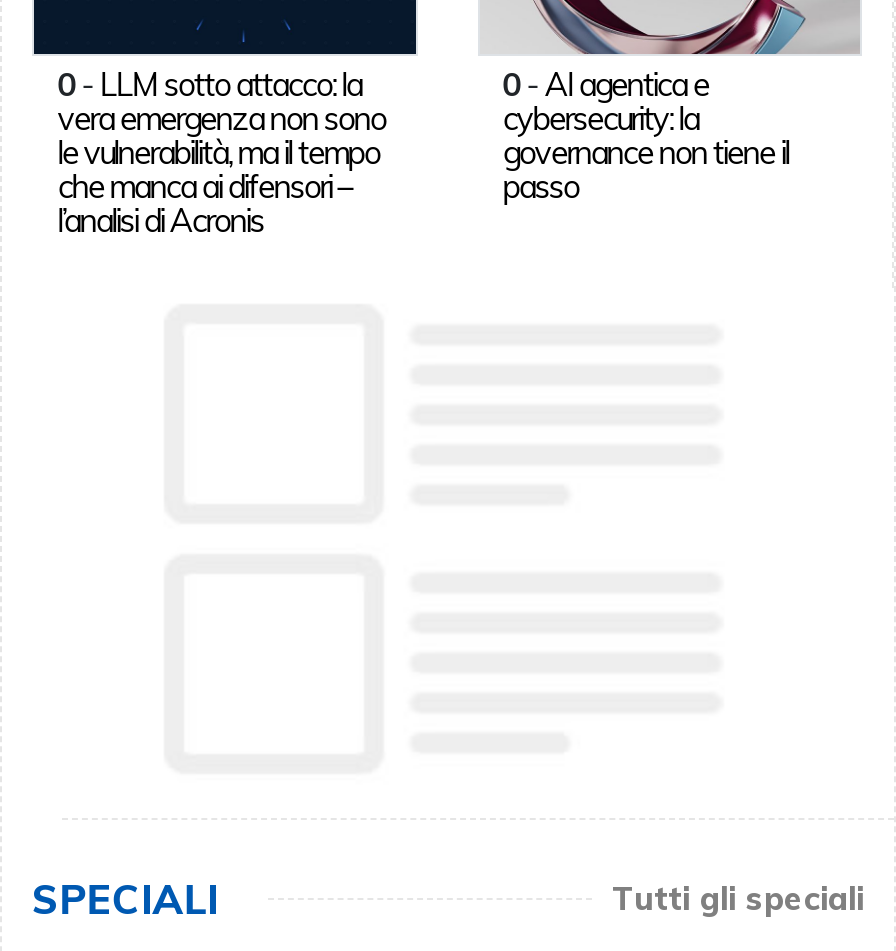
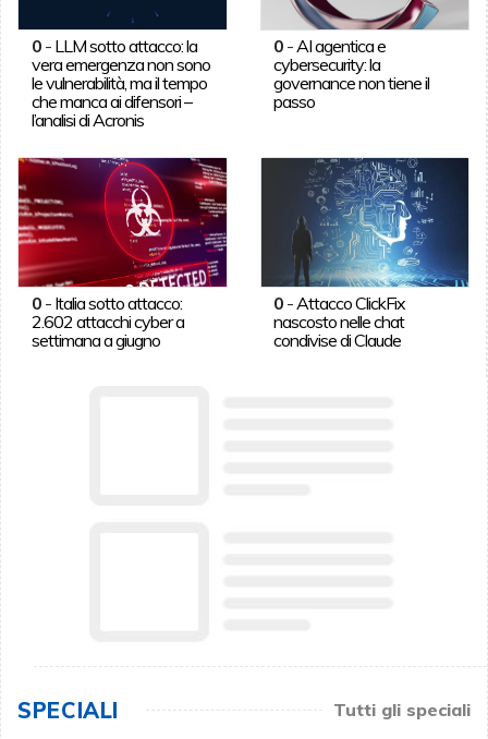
+ [image]
+ 0 - Italia sotto attacco:
+ 2.602 attacchi cyber a
+ settimana a giugno

+ [image]
+ 0 -Attacco ClickFix
+ nascosto nelle chat
+ condivise di Claude
